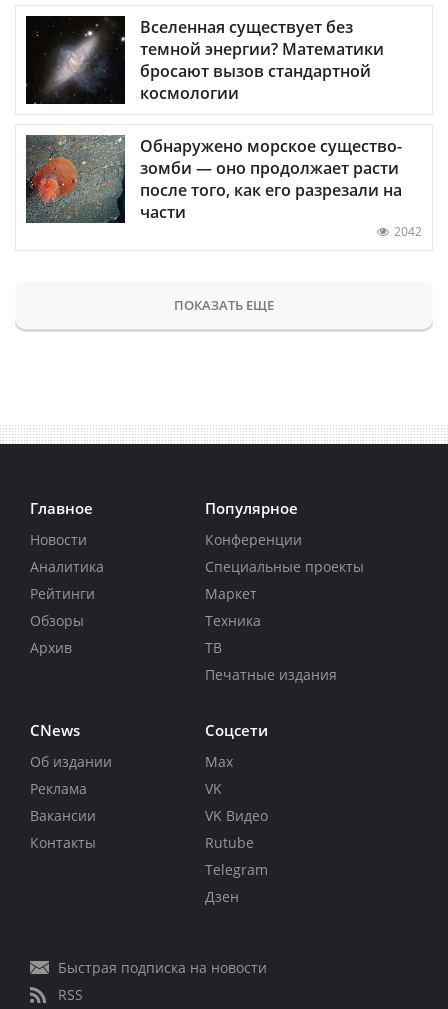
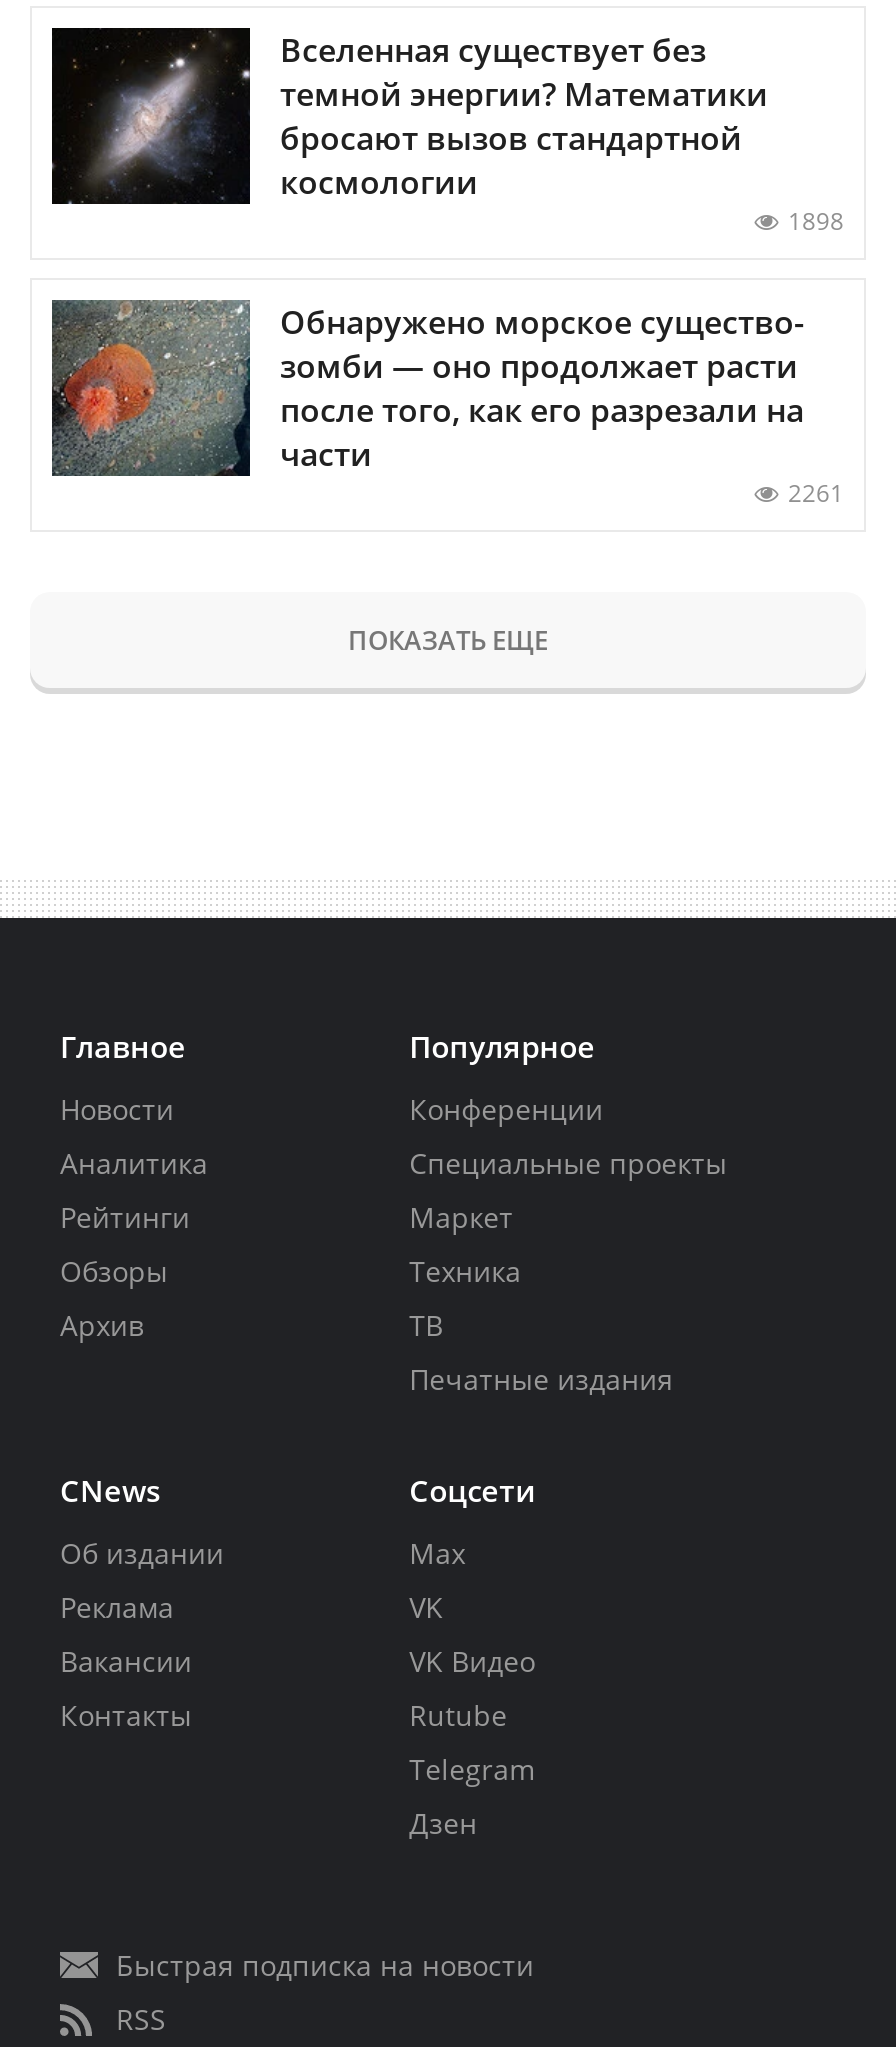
+ 1898

- 2042
+ 2261
